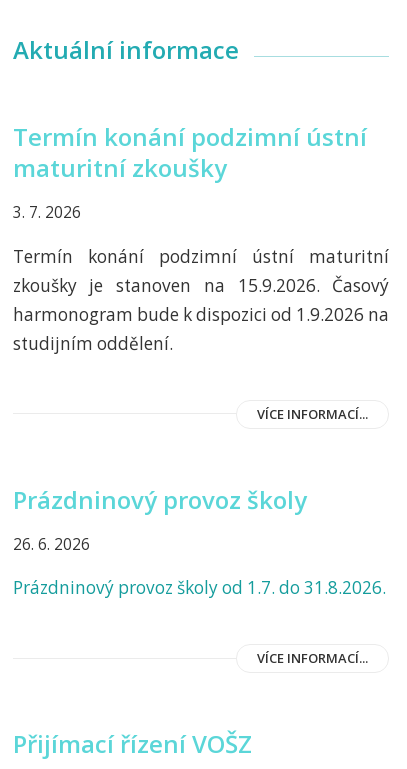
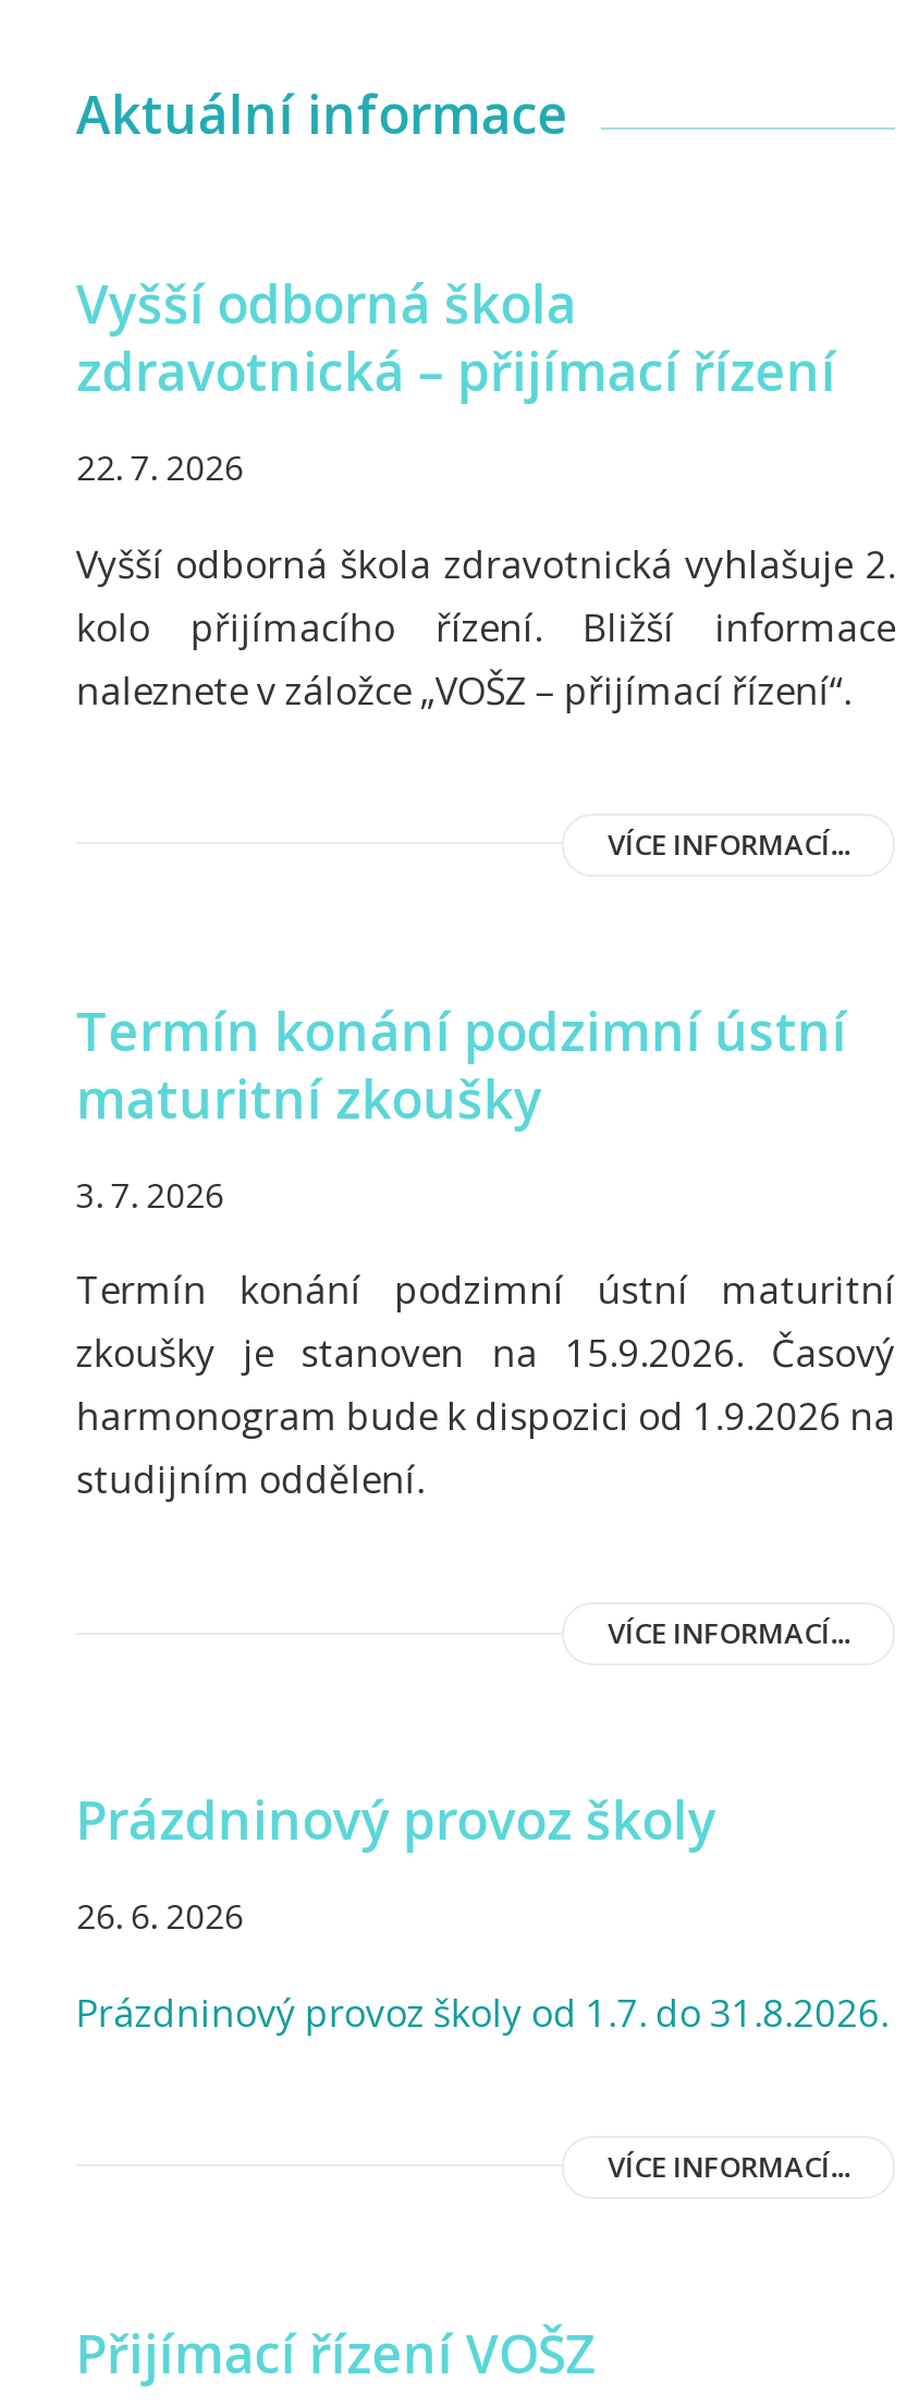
+ Vyšší odborná škola
+ zdravotnická – přijímací řízení
+ 22. 7. 2026
+ Vyšší odborná škola zdravotnická vyhlašuje 2.
+ kolo přijímacího řízení. Bližší informace
+ naleznete v záložce „VOŠZ – přijímací řízení“.
+ VÍCE INFORMACÍ...
